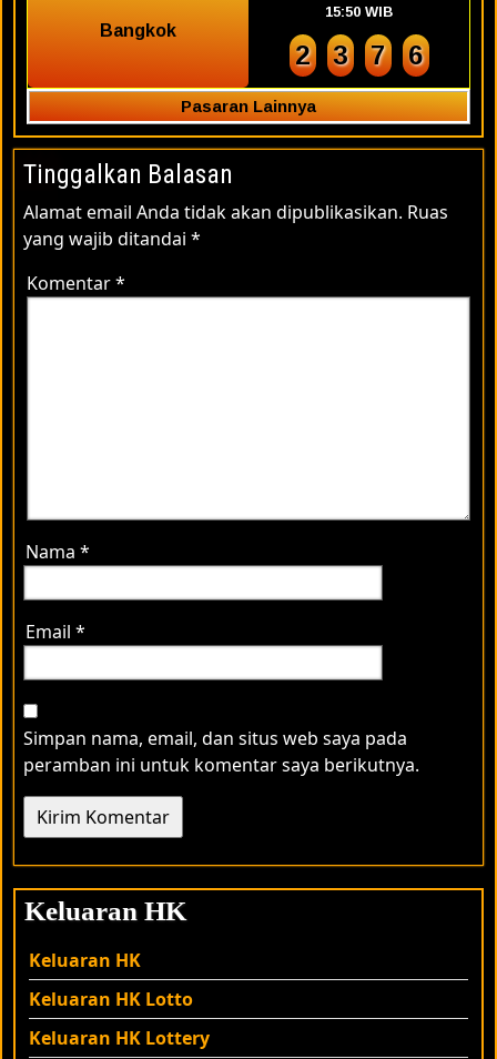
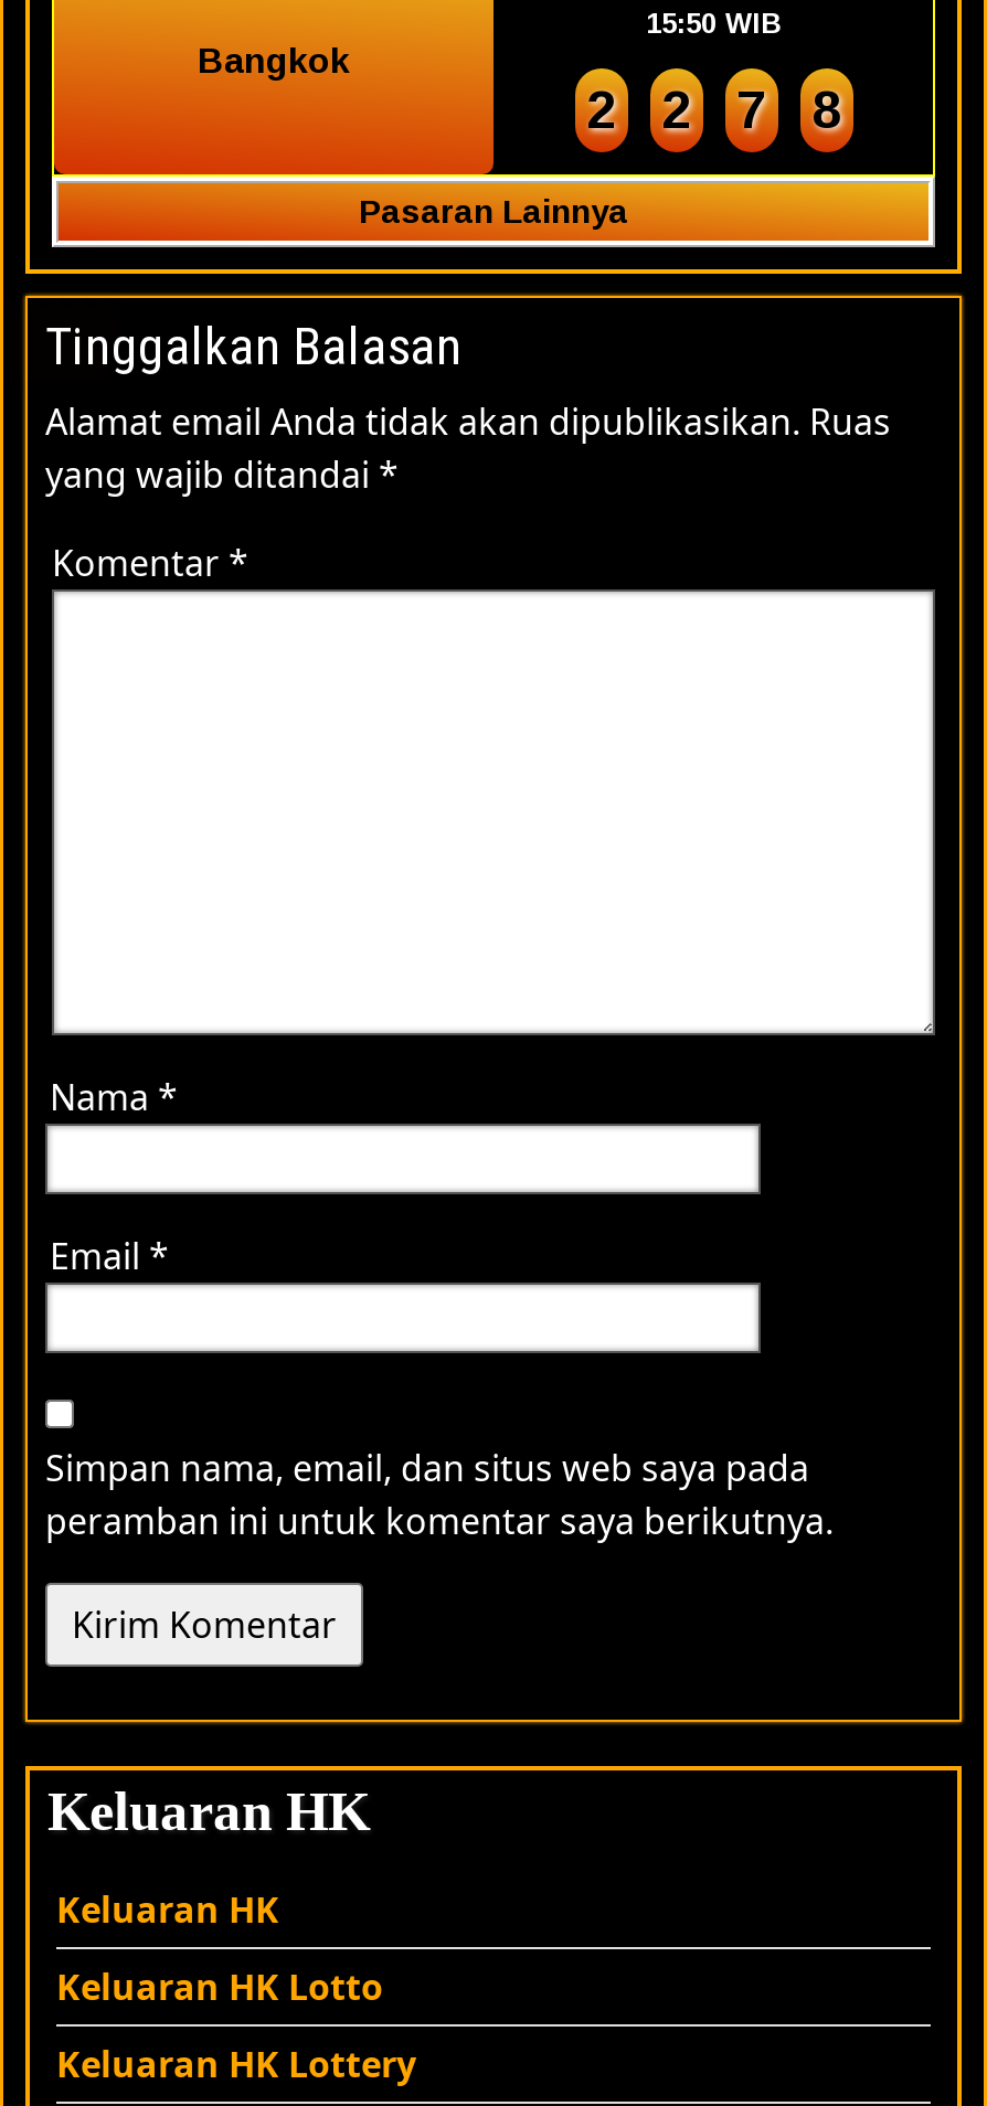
- 3
+ 2

- 6
+ 8
